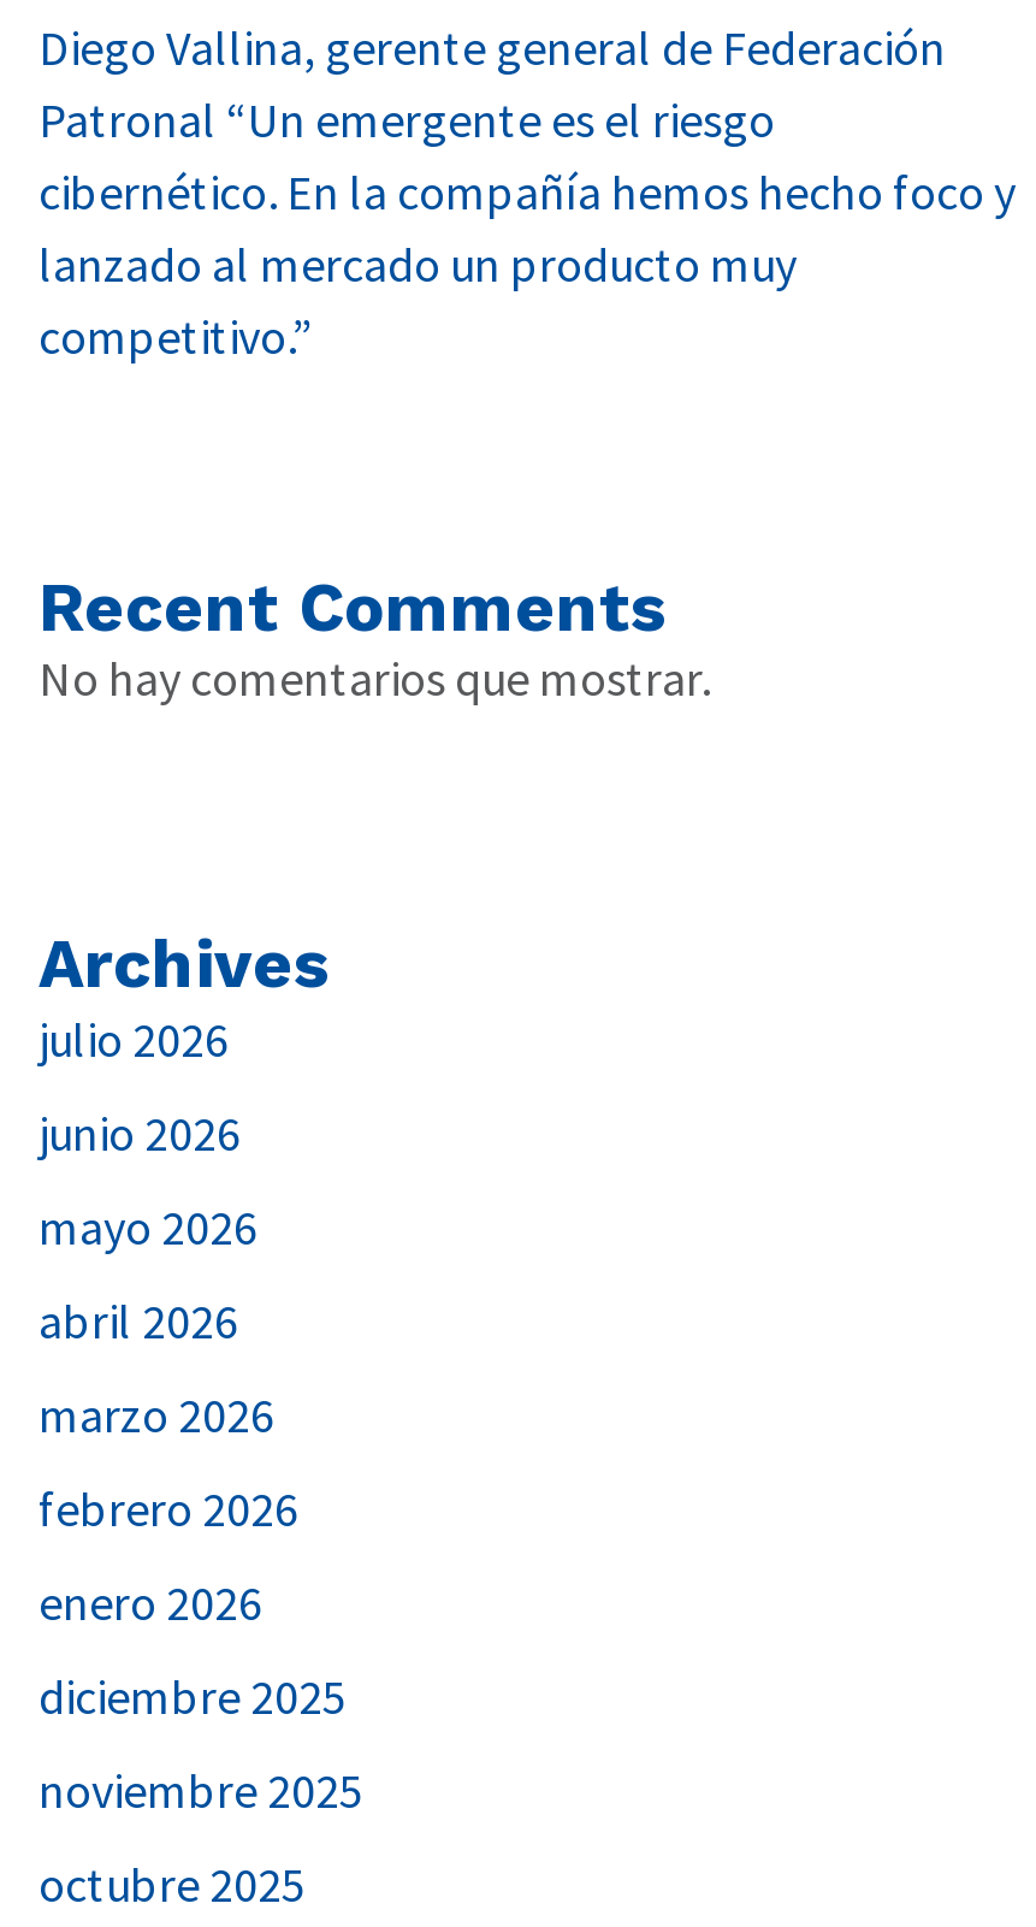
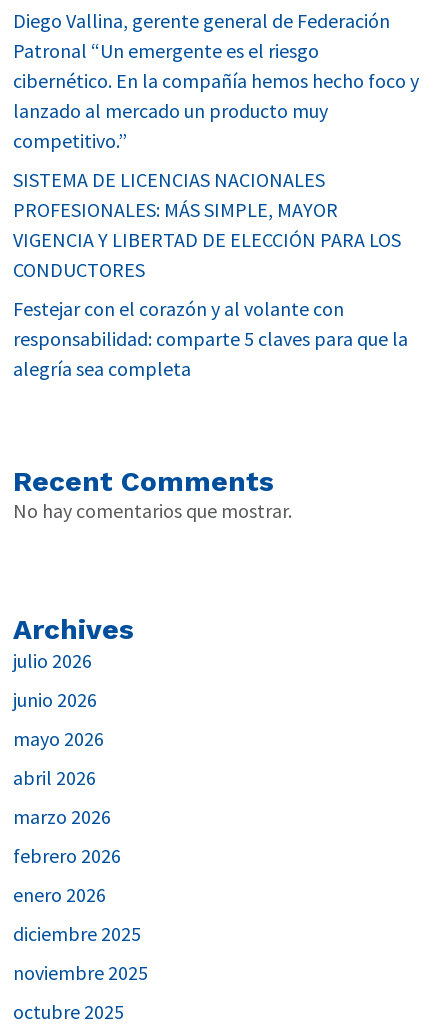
+ SISTEMA DE LICENCIAS NACIONALES
+ PROFESIONALES: MÁS SIMPLE, MAYOR
+ VIGENCIA Y LIBERTAD DE ELECCIÓN PARA LOS
+ CONDUCTORES
+ Festejar con el corazón y al volante con
+ responsabilidad: comparte 5 claves para que la
+ alegría sea completa
